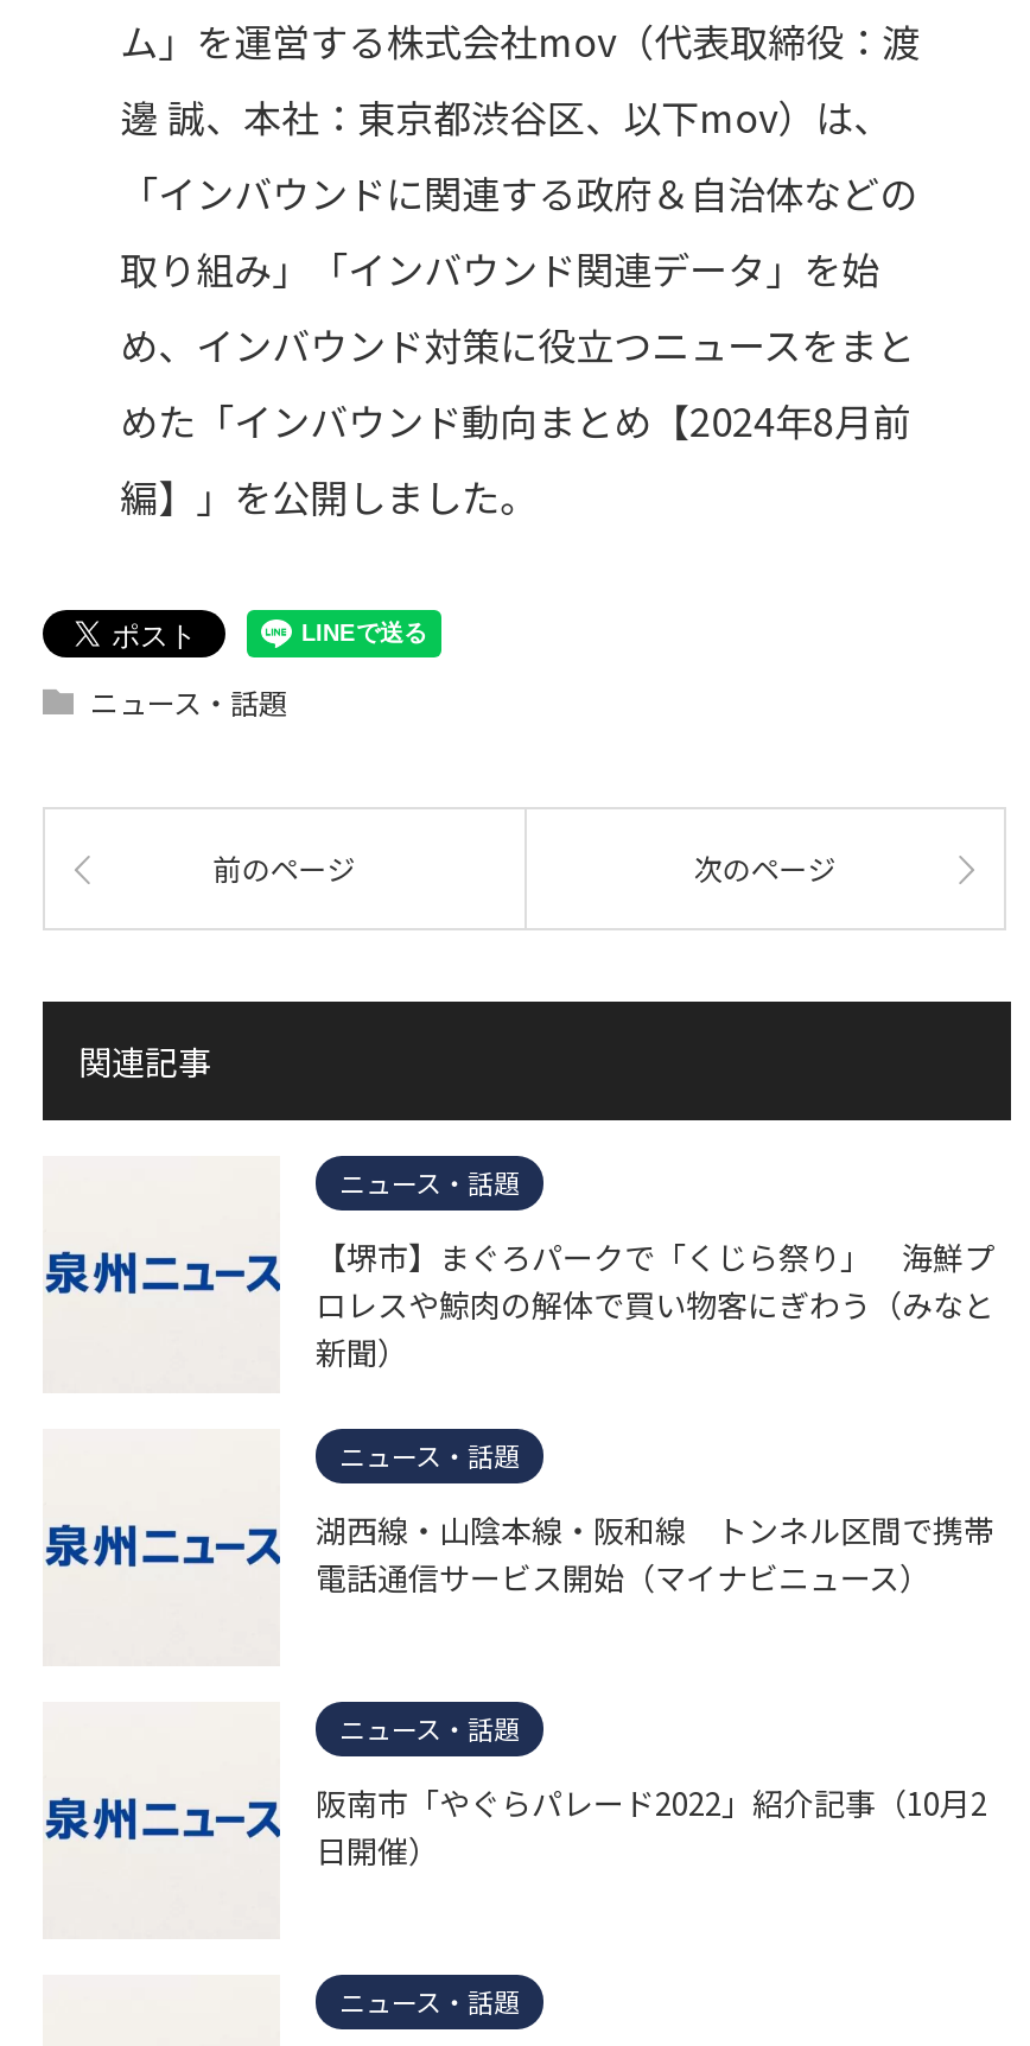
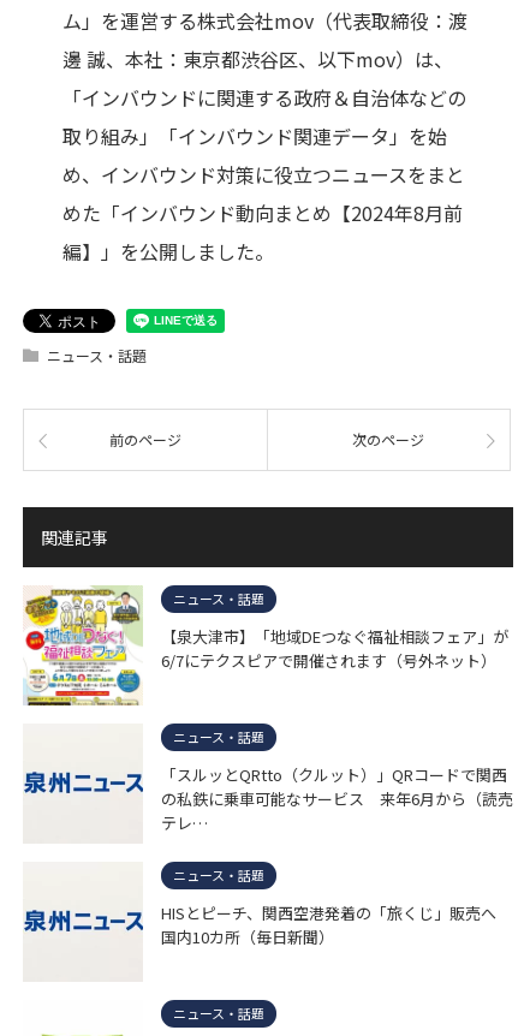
- [image]
- 【堺市】まぐろパークで「くじら祭り」 海鮮プ
- ロレスや鯨肉の解体で買い物客にぎわう（みなと
- 新聞）
+ [image]
+ 【泉大津市】「地域DEつなぐ福祉相談フェア」が
+ 6/7にテクスピアで開催されます（号外ネット）

- 湖西線・山陰本線・阪和線 トンネル区間で携帯
- 電話通信サービス開始（マイナビニュース）
+ 「スルッとQRtto（クルット）」QRコードで関西
+ の私鉄に乗車可能なサービス 来年6月から（読売
+ テレ…

- 阪南市「やぐらパレード2022」紹介記事（10月2
- 日開催）
+ HISとピーチ、関西空港発着の「旅くじ」販売へ
+ 国内10カ所（毎日新聞）
